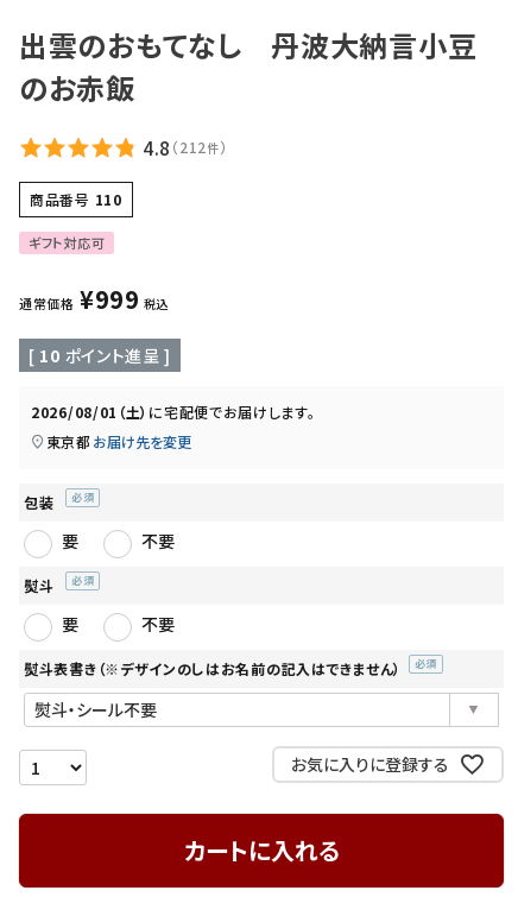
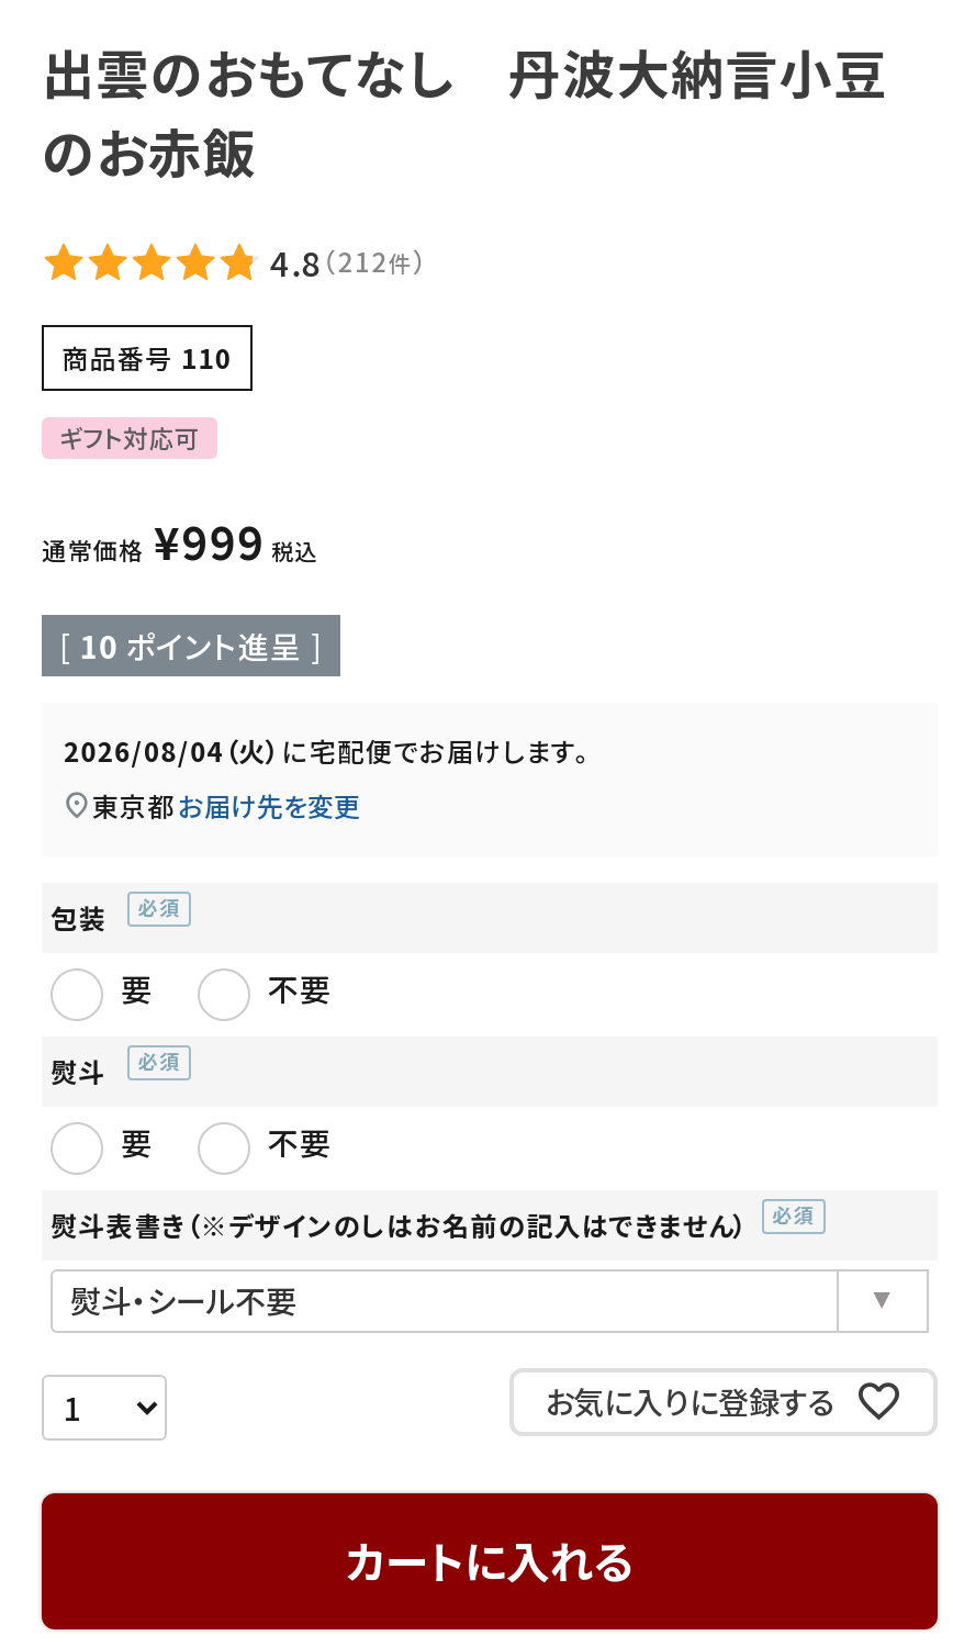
- 2026/08/01（土）に宅配便でお届けします。
+ 2026/08/04（火）に宅配便でお届けします。
